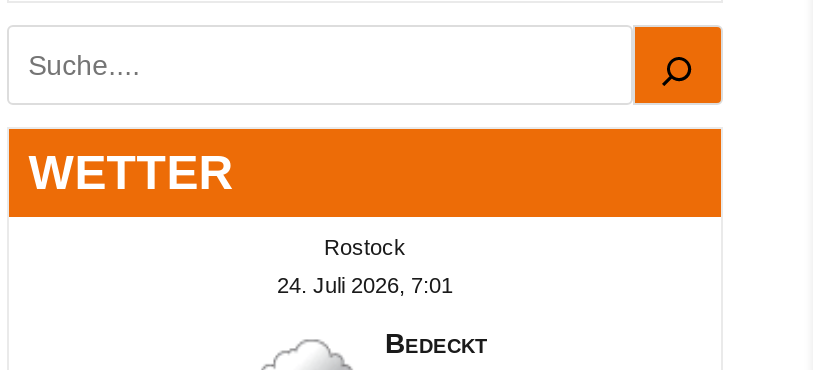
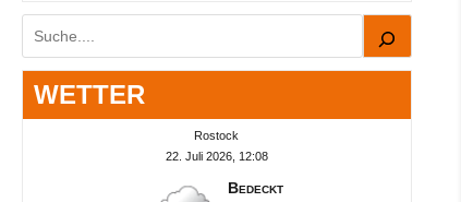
- 24. Juli 2026, 7:01
+ 22. Juli 2026, 12:08
